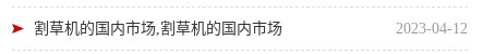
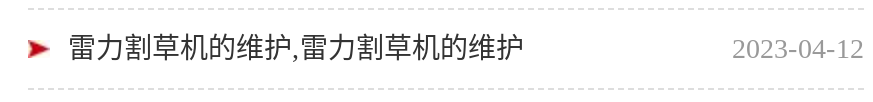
- 割草机的国内市场,割草机的国内市场
+ 雷力割草机的维护,雷力割草机的维护
